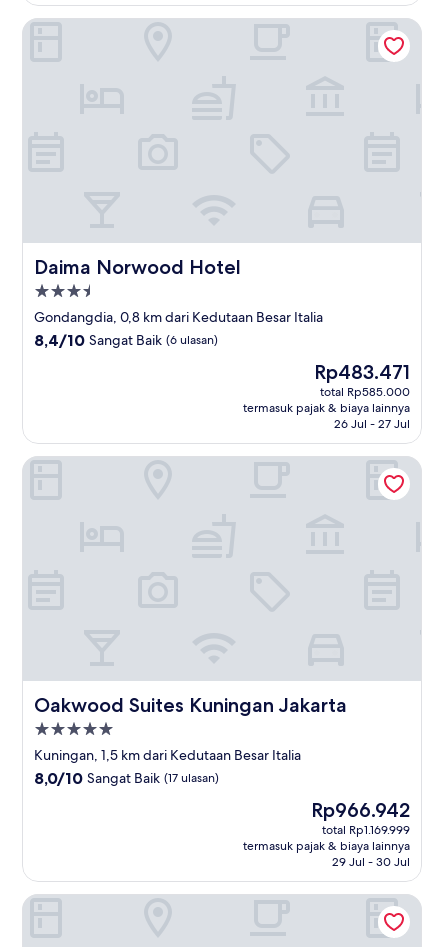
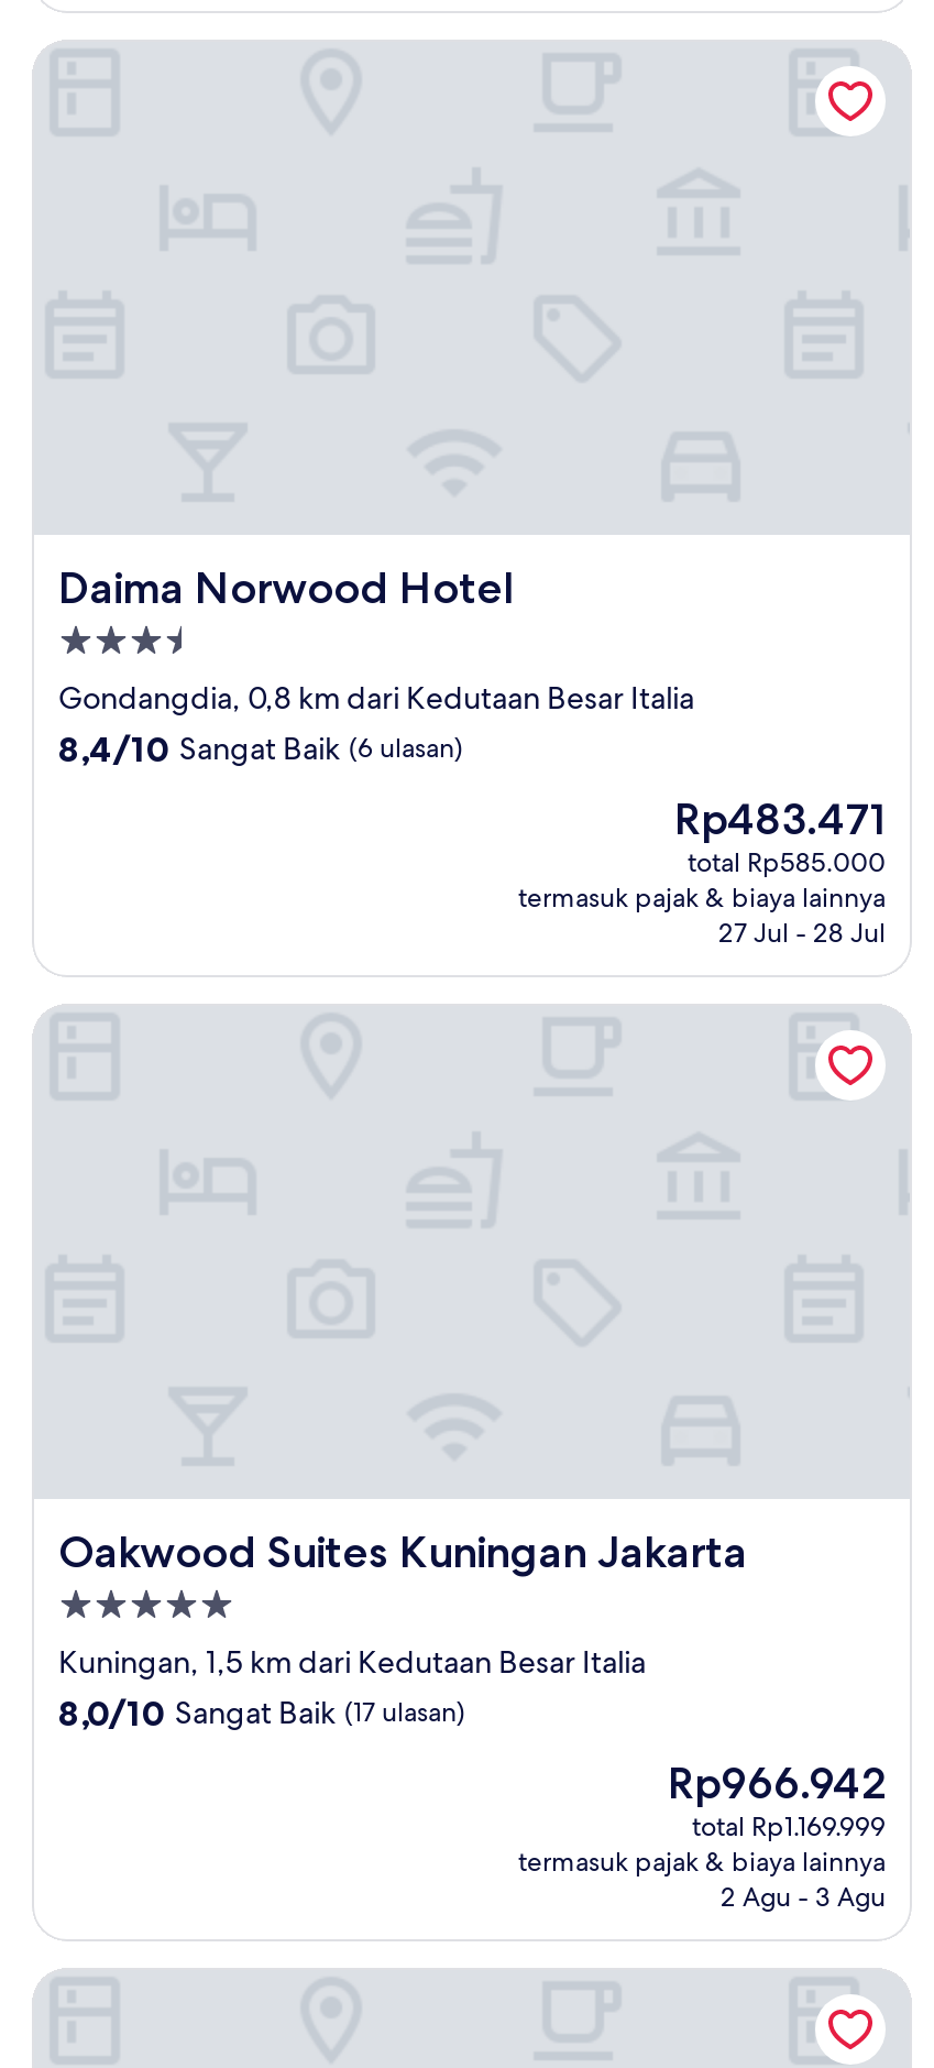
- 26 Jul - 27 Jul
+ 27 Jul - 28 Jul

- 29 Jul - 30 Jul
+ 2 Agu - 3 Agu
